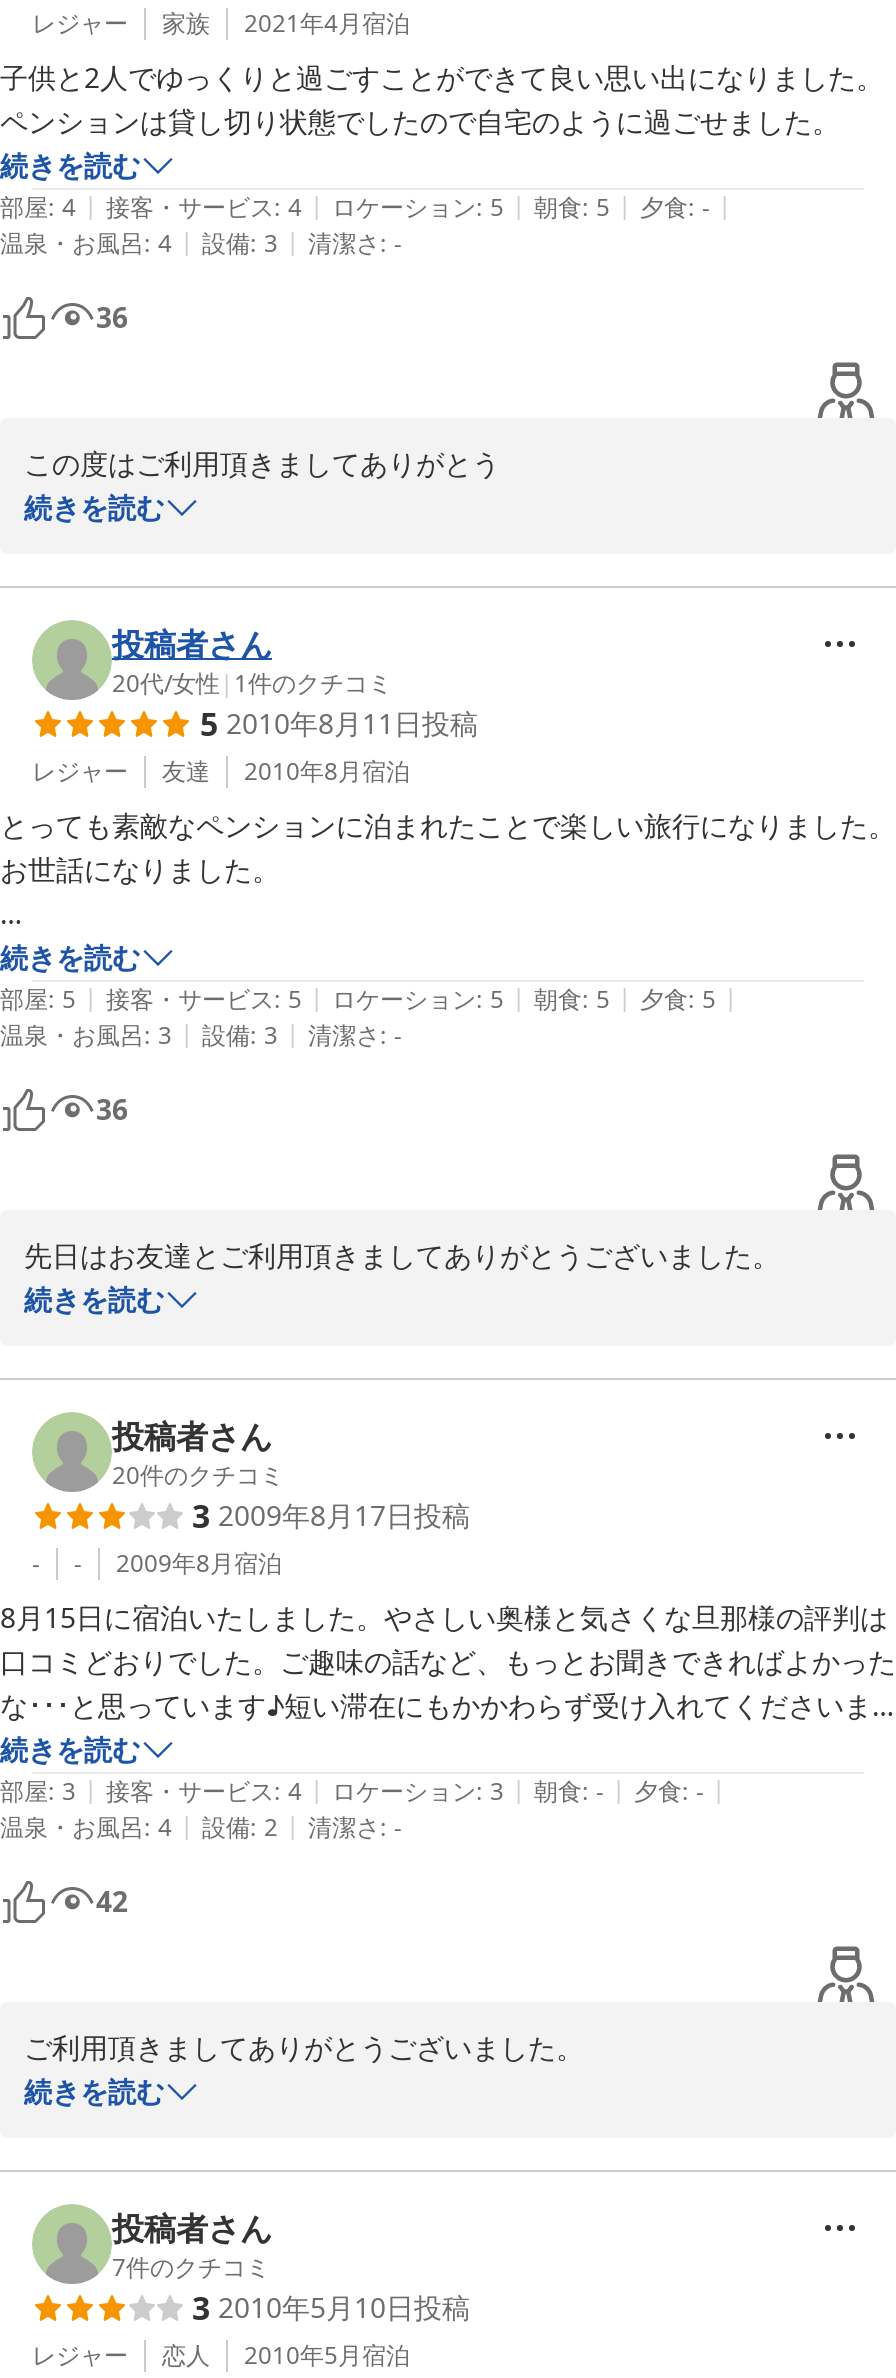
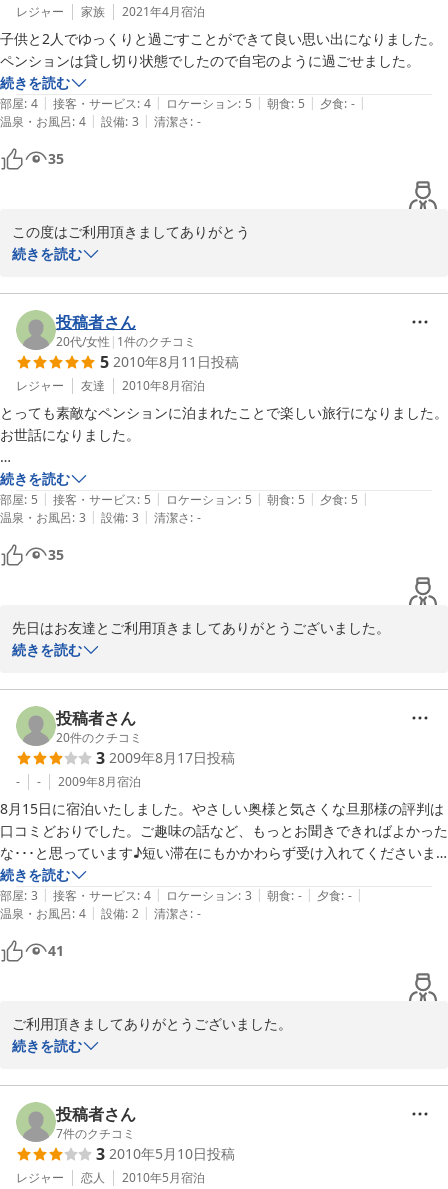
- 36
+ 35

- 36
+ 35

- 42
+ 41
